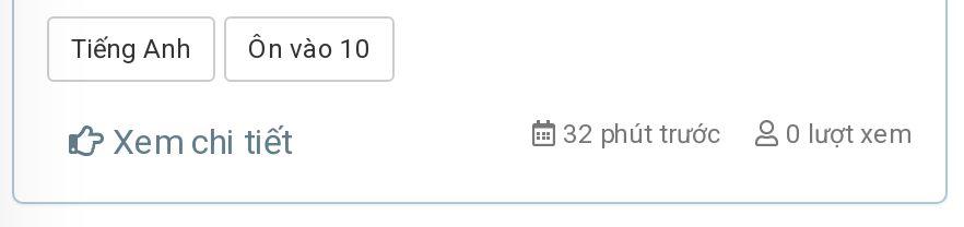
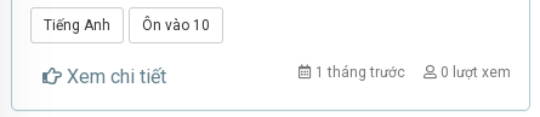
- 32 phút trước 0 lượt xem
+ 1 tháng trước 0 lượt xem
